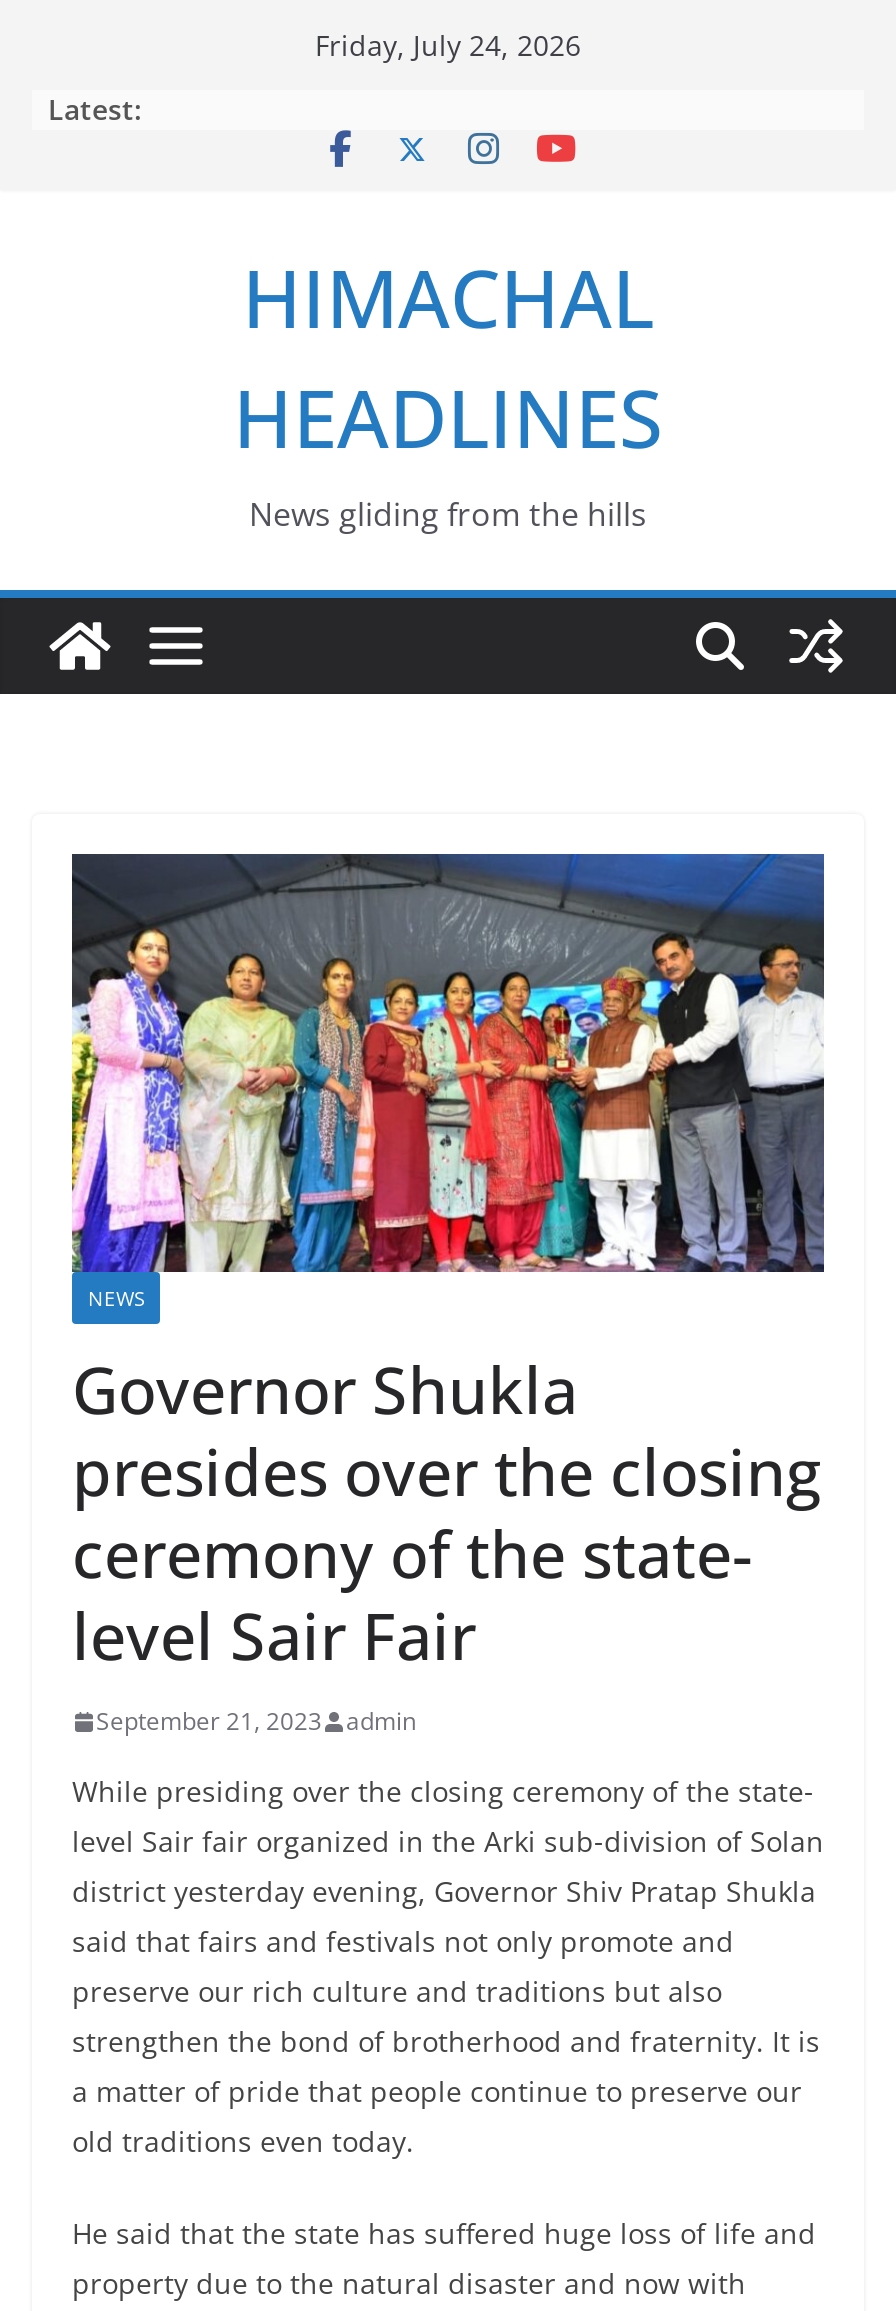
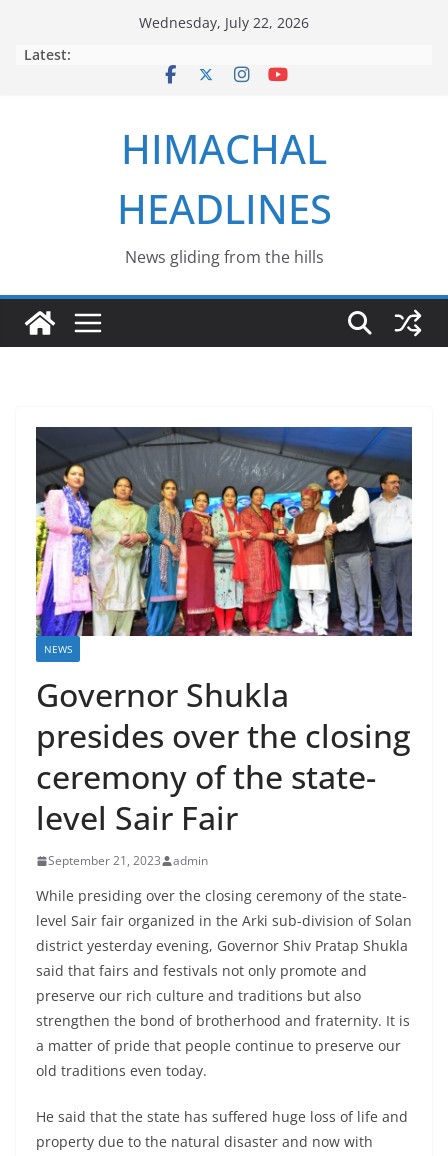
- Friday, July 24, 2026
+ Wednesday, July 22, 2026
